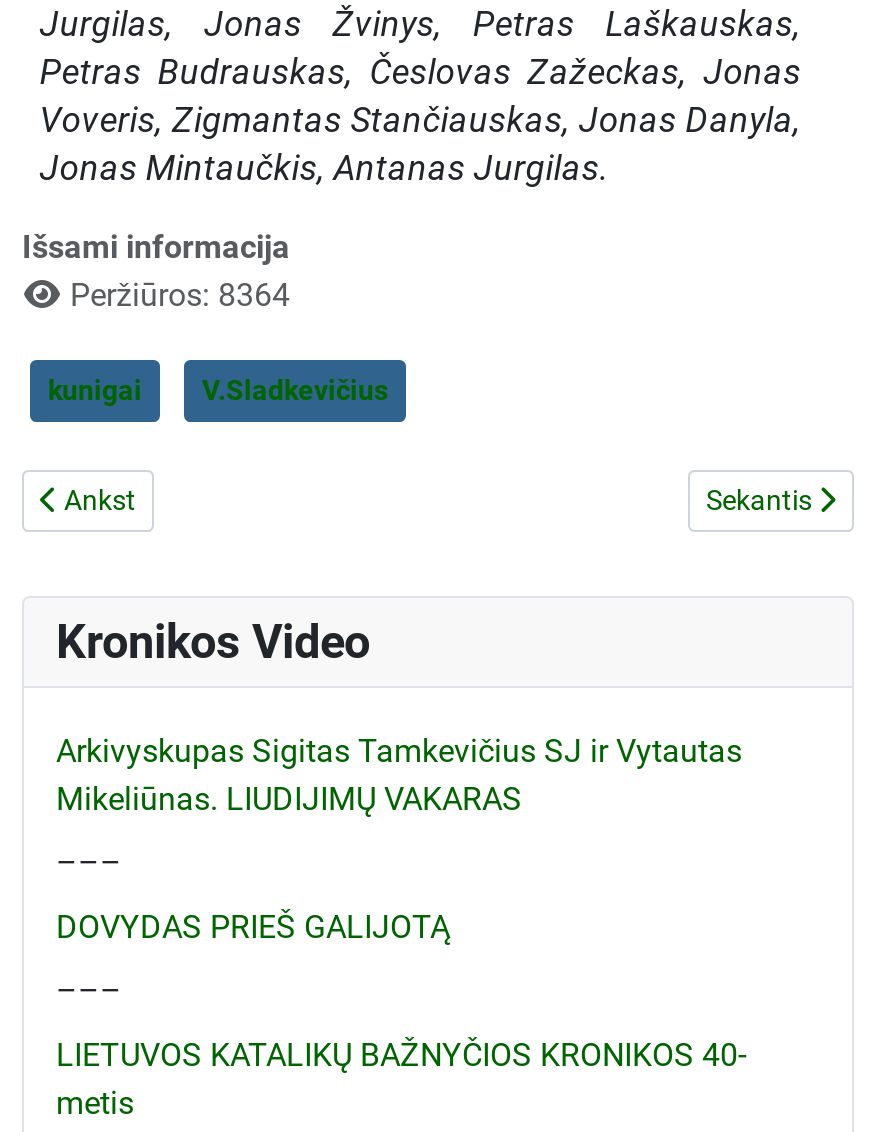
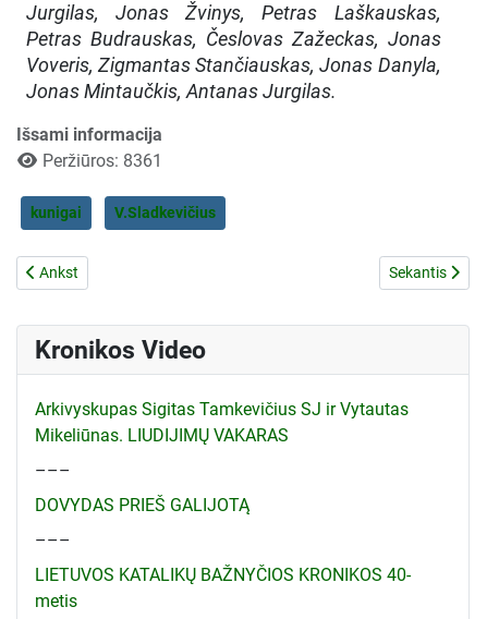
- Peržiūros: 8364
+ Peržiūros: 8361
